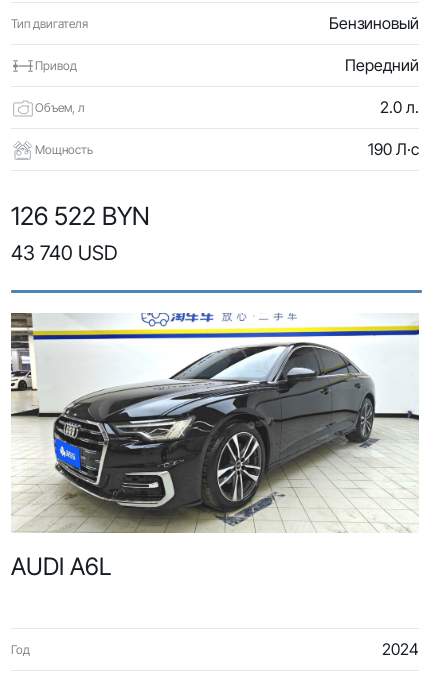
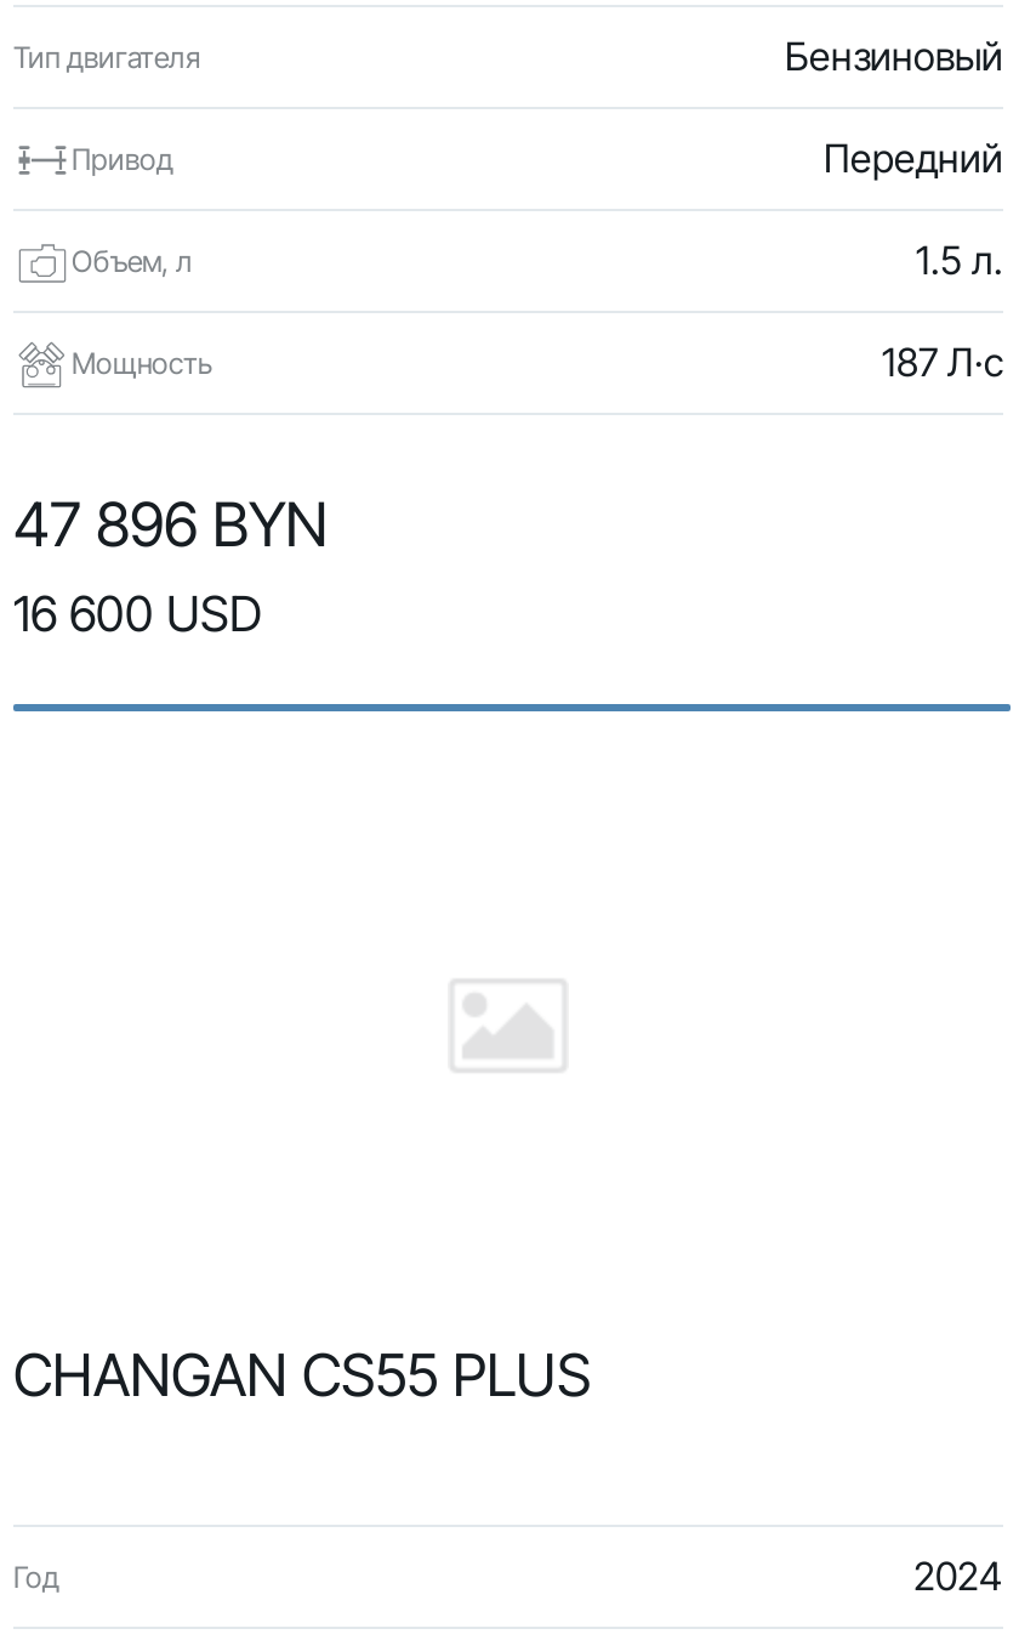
- 2.0 л.
+ 1.5 л.

- 190 Л·с
+ 187 Л·с

- 126 522 BYN
- 43 740 USD
+ 47 896 BYN
+ 16 600 USD

- [image]

- AUDI A6L
+ CHANGAN CS55 PLUS
